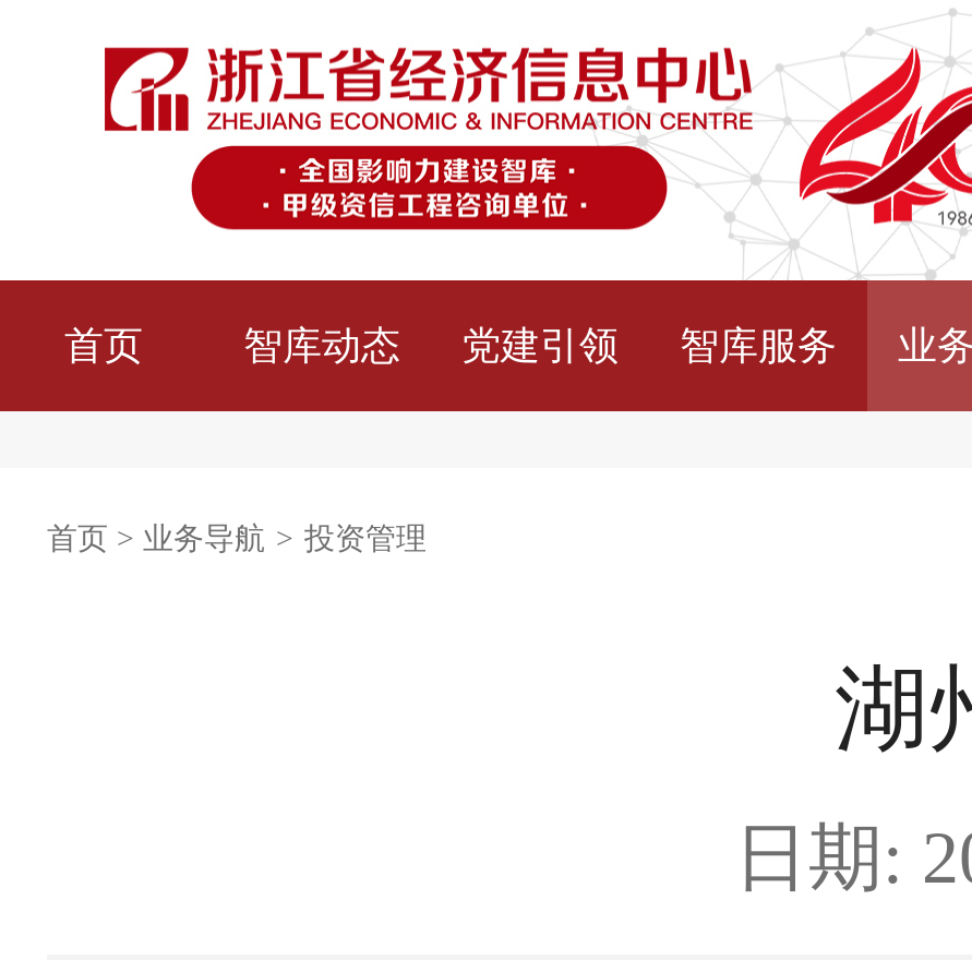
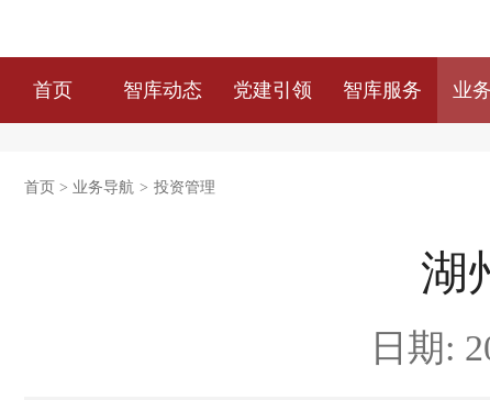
- [image]

- [image]
